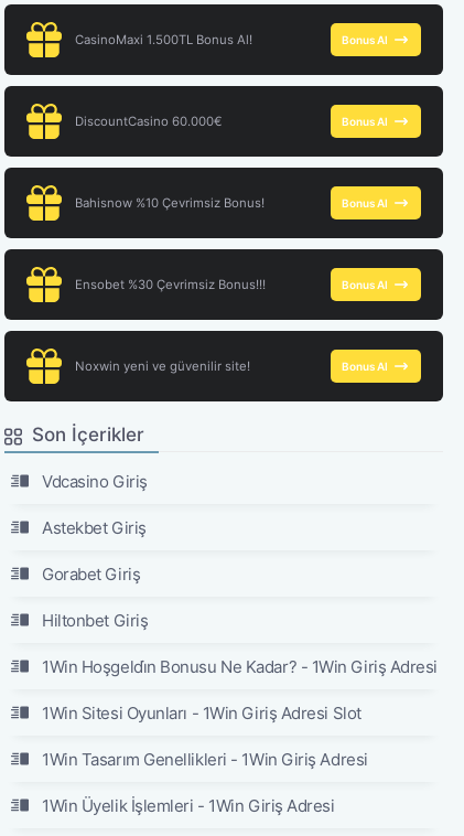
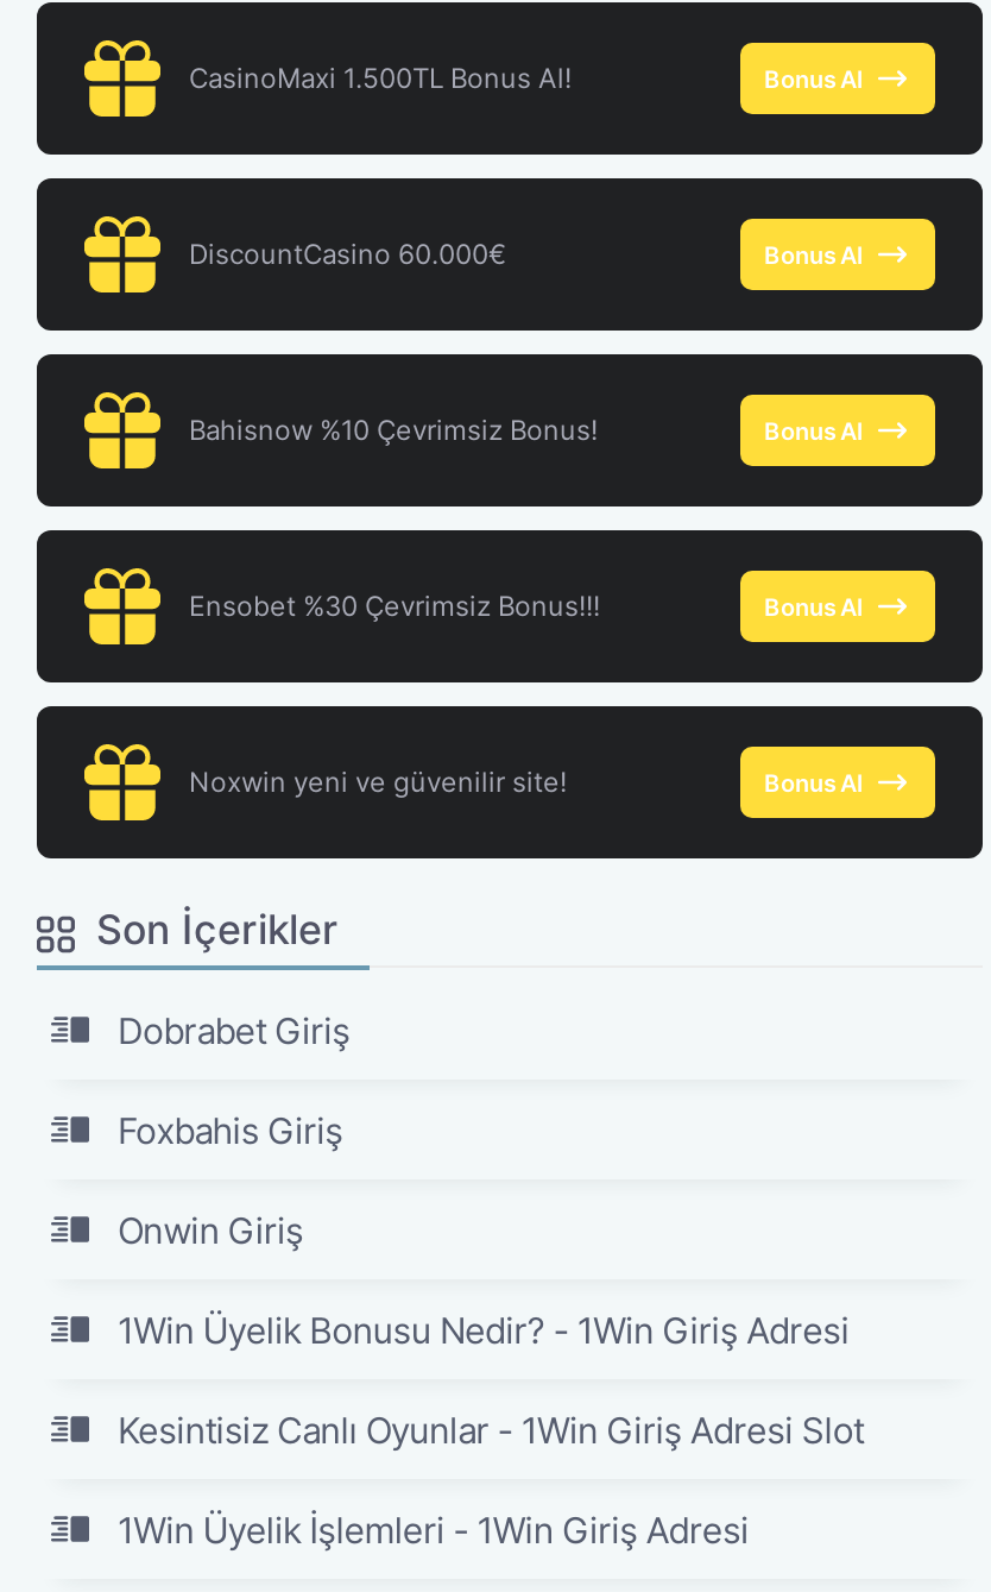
- Vdcasino Giriş
- Astekbet Giriş
- Gorabet Giriş
- Hiltonbet Giriş
- 1Win Hoşgeldi̇n Bonusu Ne Kadar? - 1Win Giriş Adresi
- 1Win Sitesi Oyunları - 1Win Giriş Adresi Slot
- 1Win Tasarım Genellikleri - 1Win Giriş Adresi
+ Dobrabet Giriş
+ Foxbahis Giriş
+ Onwin Giriş
+ 1Win Üyelik Bonusu Nedir? - 1Win Giriş Adresi
+ Kesintisiz Canlı Oyunlar - 1Win Giriş Adresi Slot
